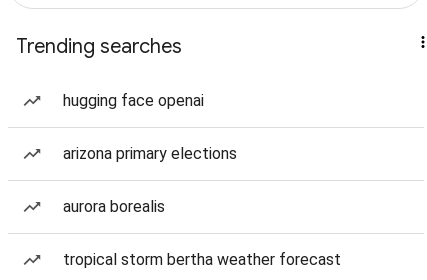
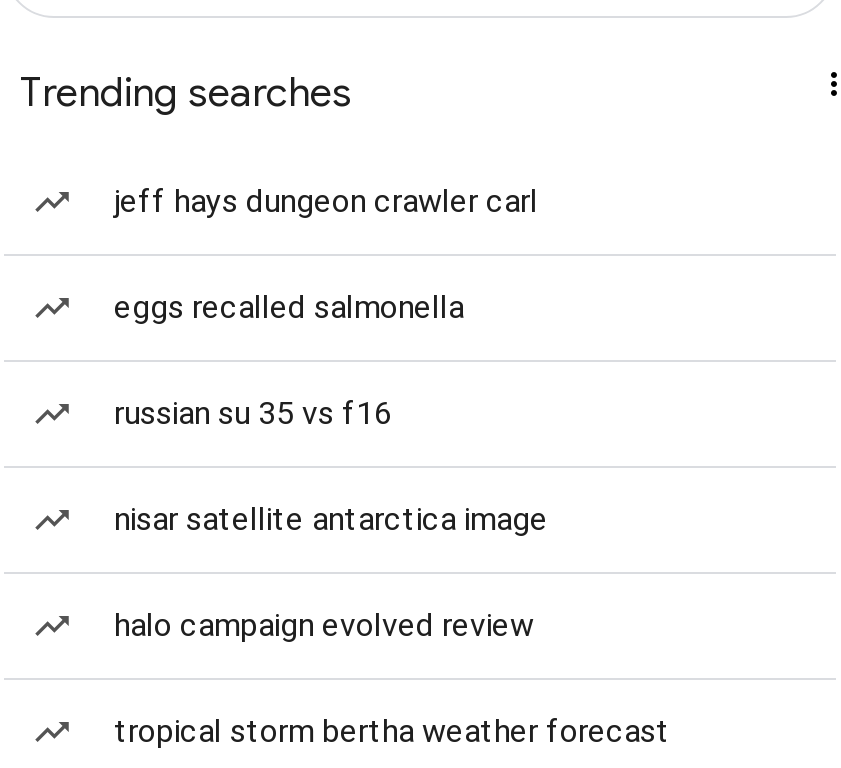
- hugging face openai
- arizona primary elections
- aurora borealis
+ jeff hays dungeon crawler carl
+ eggs recalled salmonella
+ russian su 35 vs f16
+ nisar satellite antarctica image
+ halo campaign evolved review
